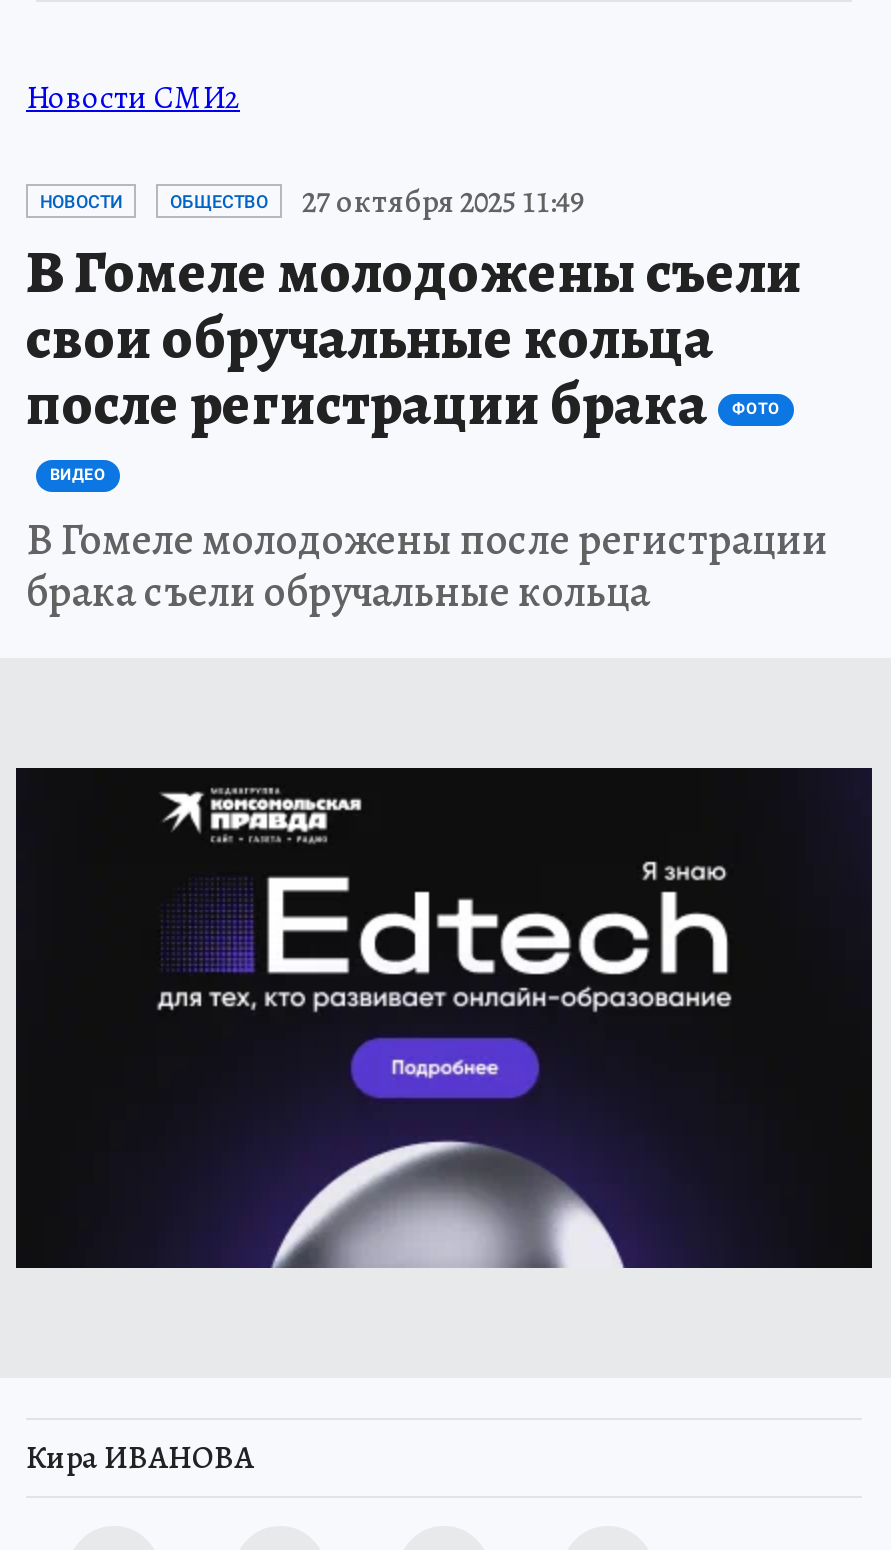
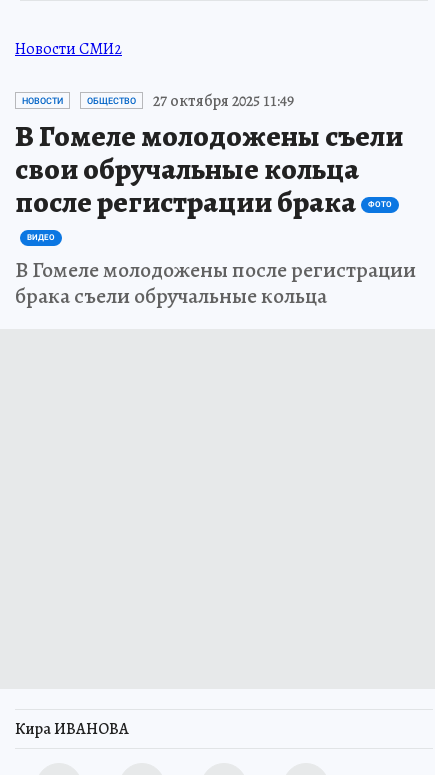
- [image]
